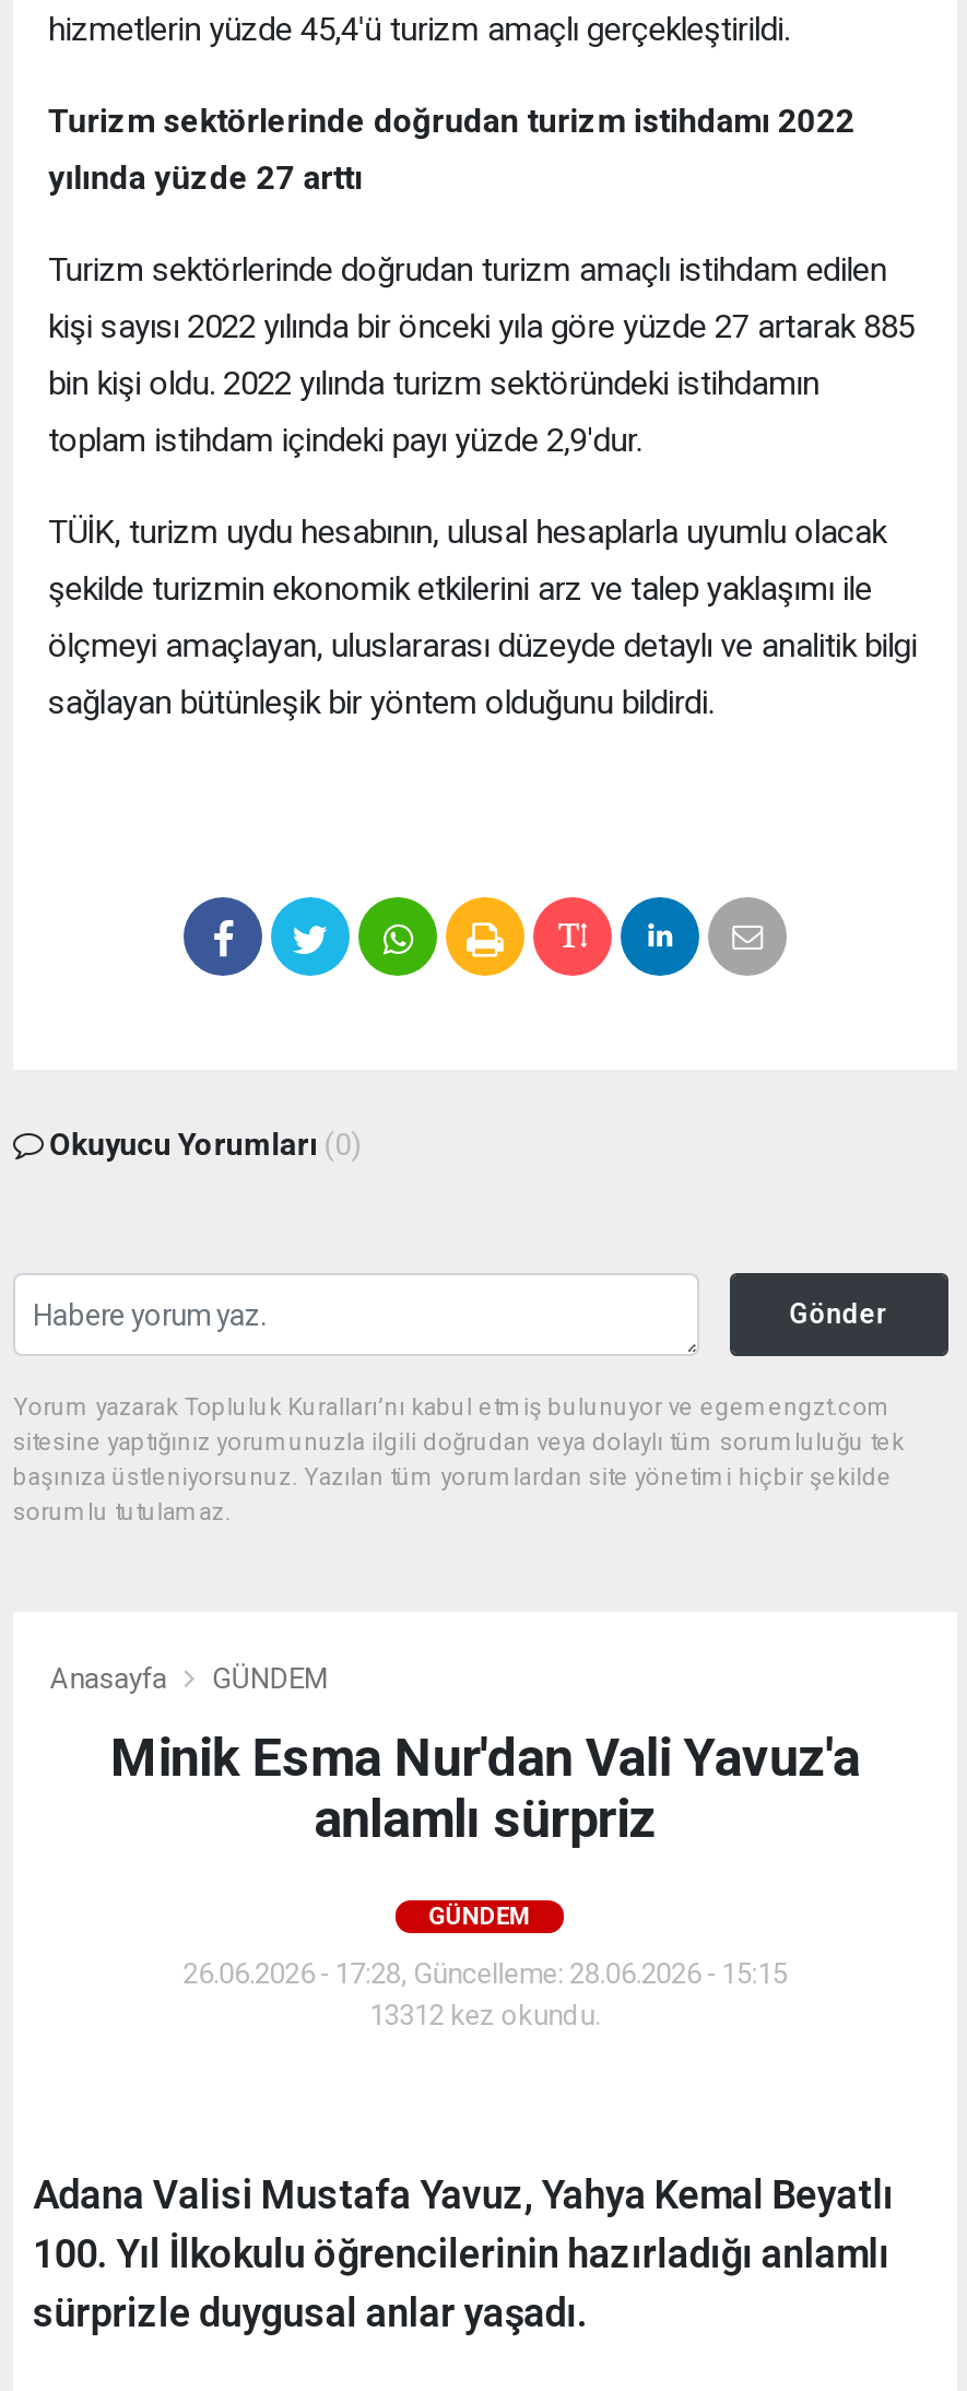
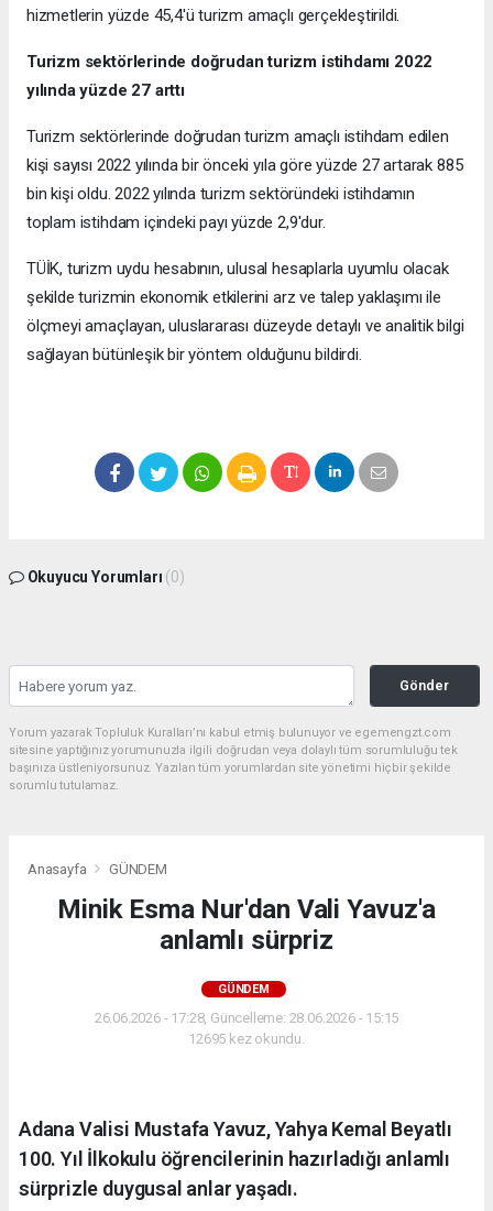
- 13312 kez okundu.
+ 12695 kez okundu.
